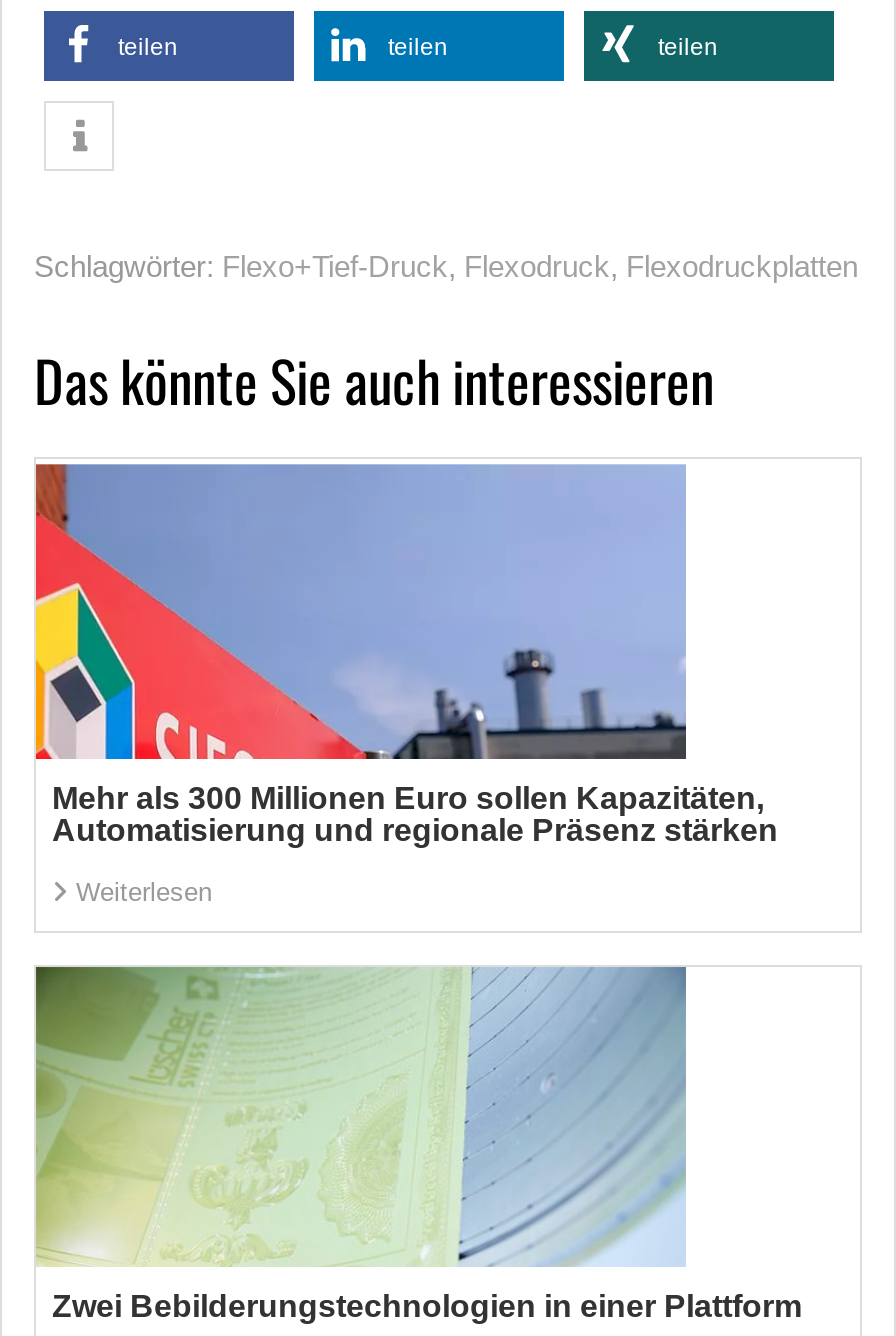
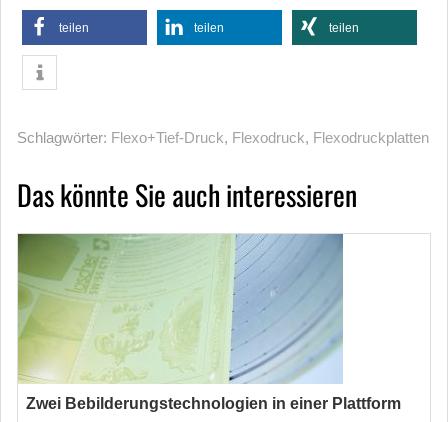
- [image]
- Mehr als 300 Millionen Euro sollen Kapazitäten,
- Automatisierung und regionale Präsenz stärken
- Weiterlesen
